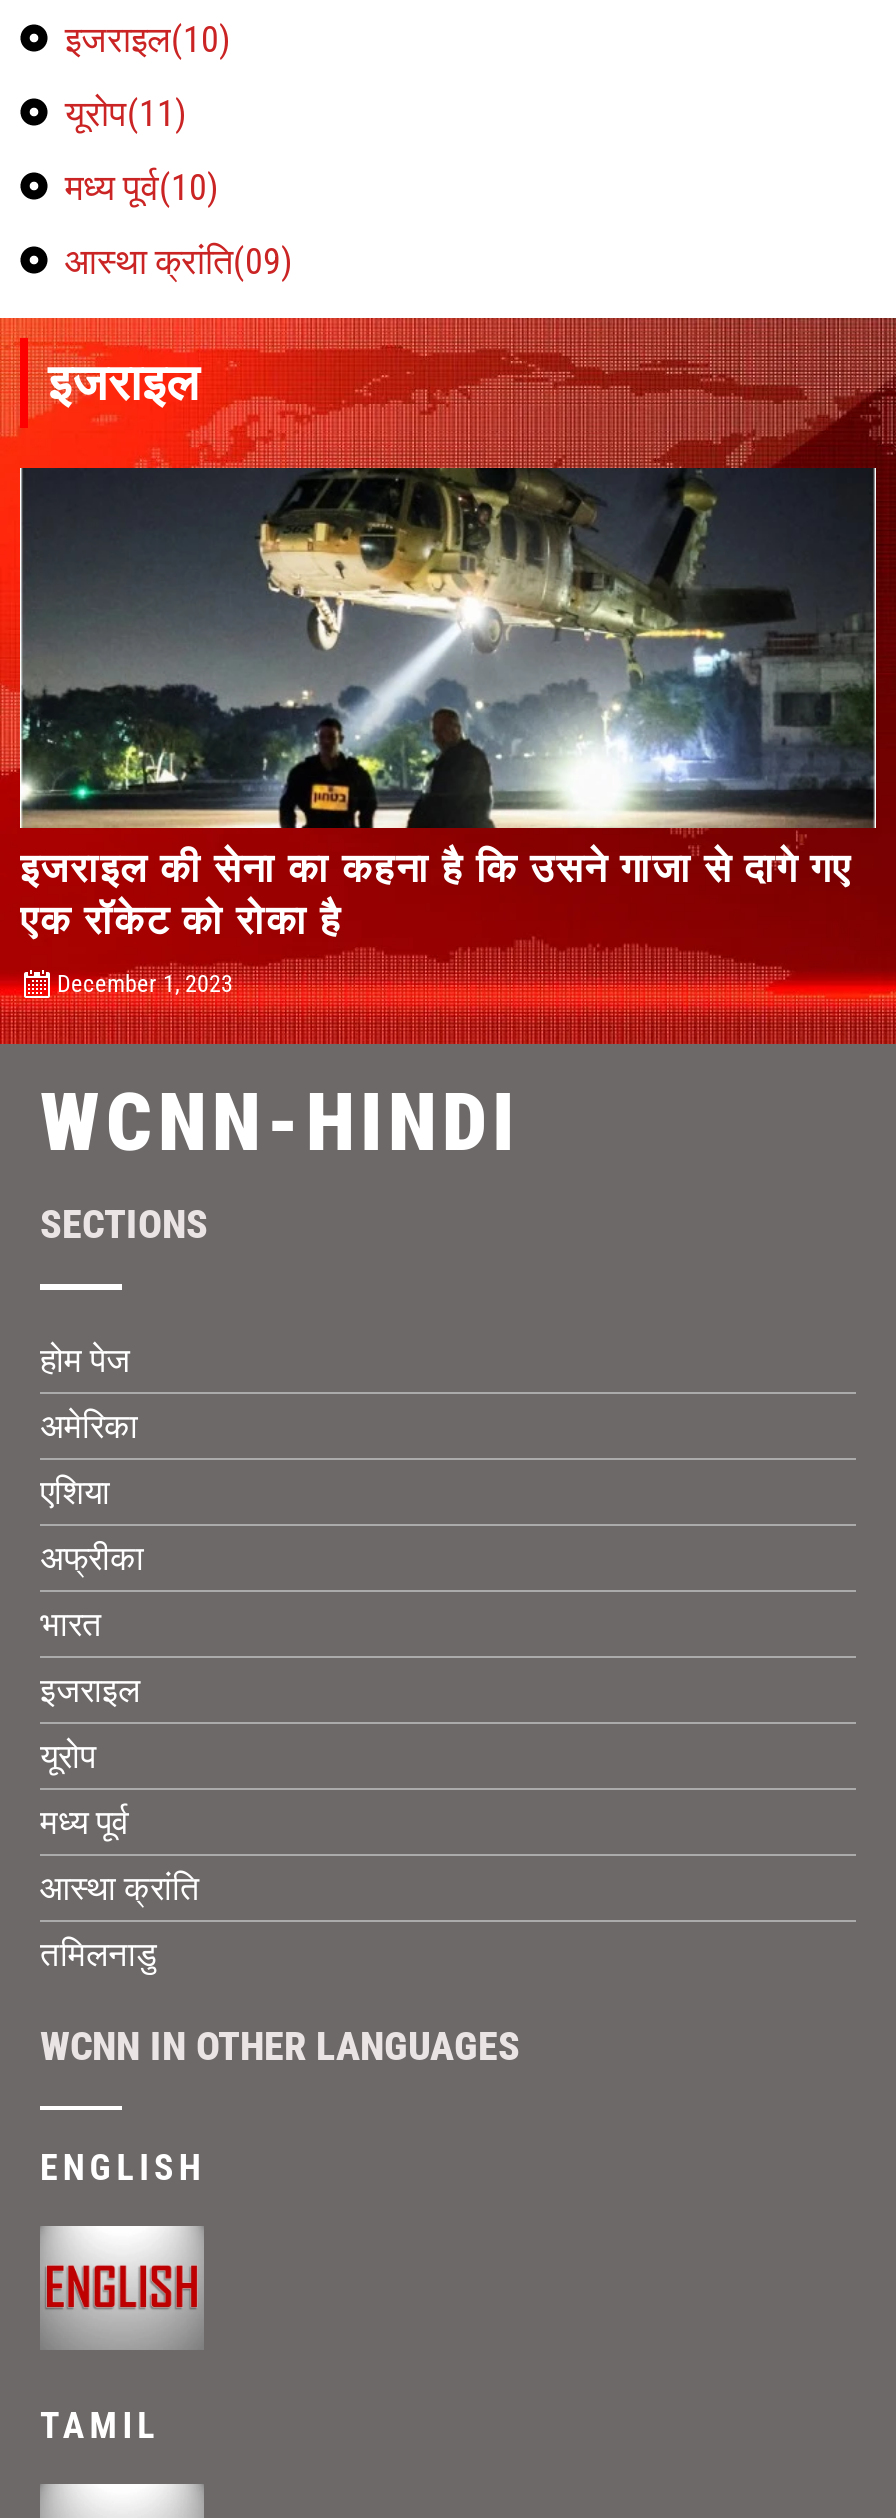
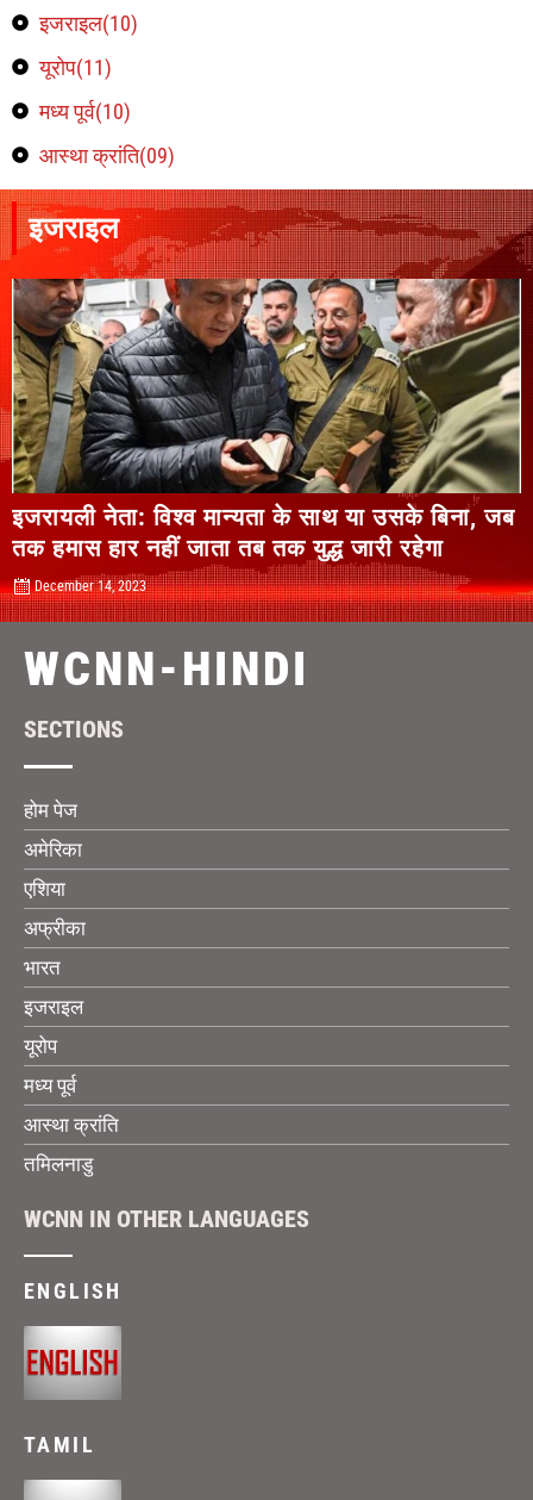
- [image]
- इजराइल की सेना का कहना है कि उसने गाजा से दागे गए
- एक रॉकेट को रोका है
+ [image]
+ इजरायली नेता: विश्व मान्यता के साथ या उसके बिना, जब
+ तक हमास हार नहीं जाता तब तक युद्ध जारी रहेगा

- December 1, 2023
+ December 14, 2023
